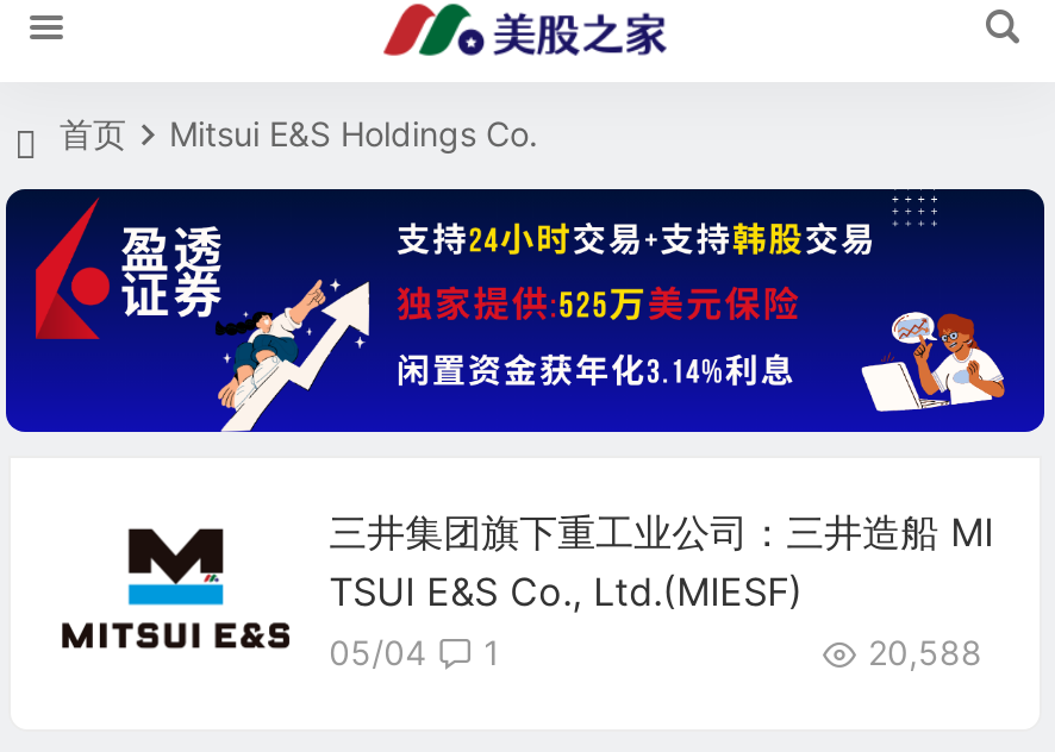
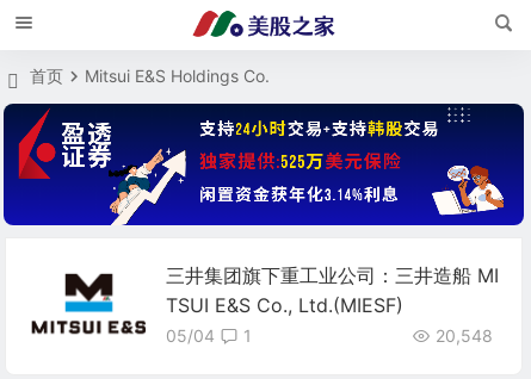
- 20,588
+ 20,548
